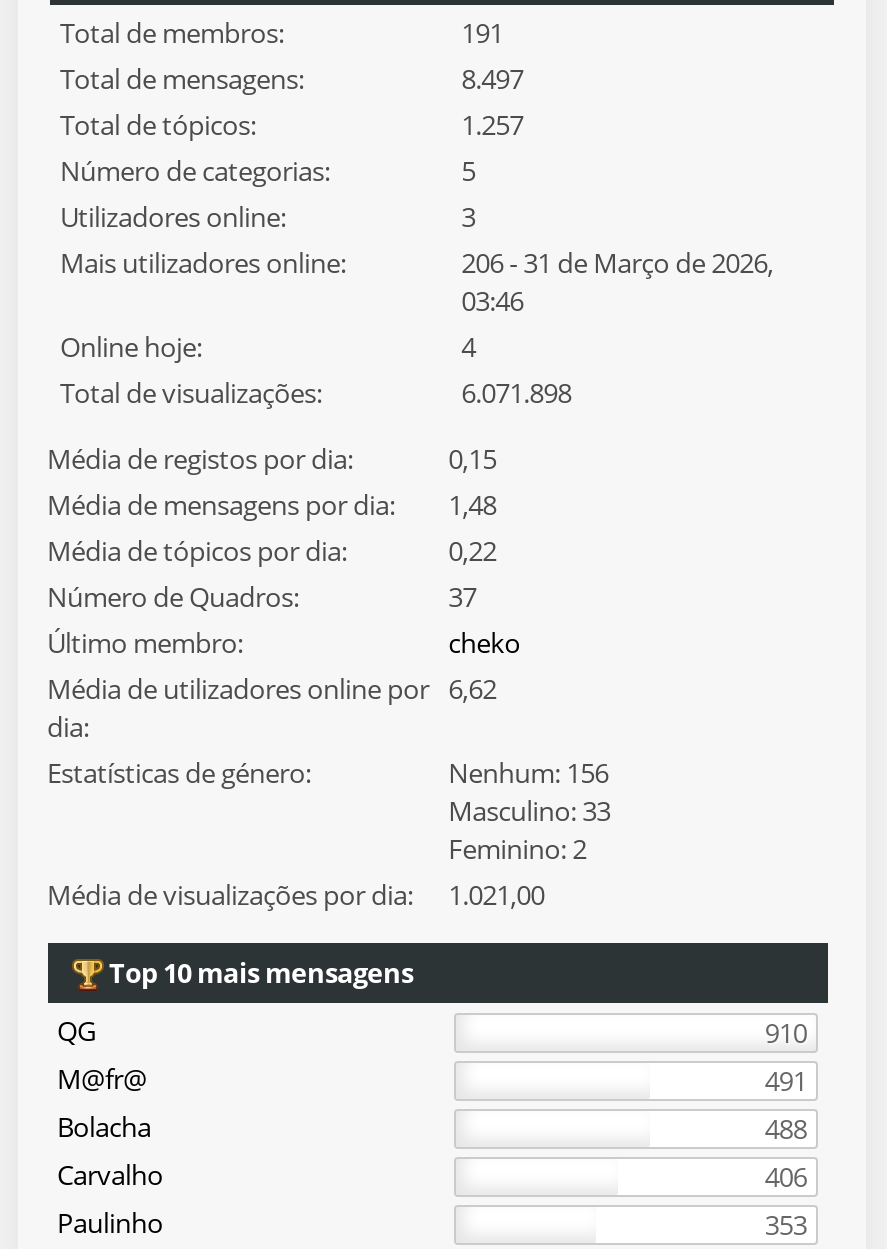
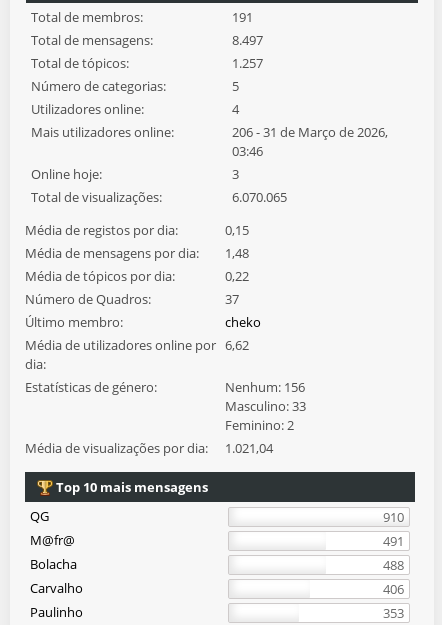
- 3
+ 4

- 4
+ 3

- 6.071.898
+ 6.070.065

- Média de visualizações por dia: 1.021,00
+ Média de visualizações por dia: 1.021,04
